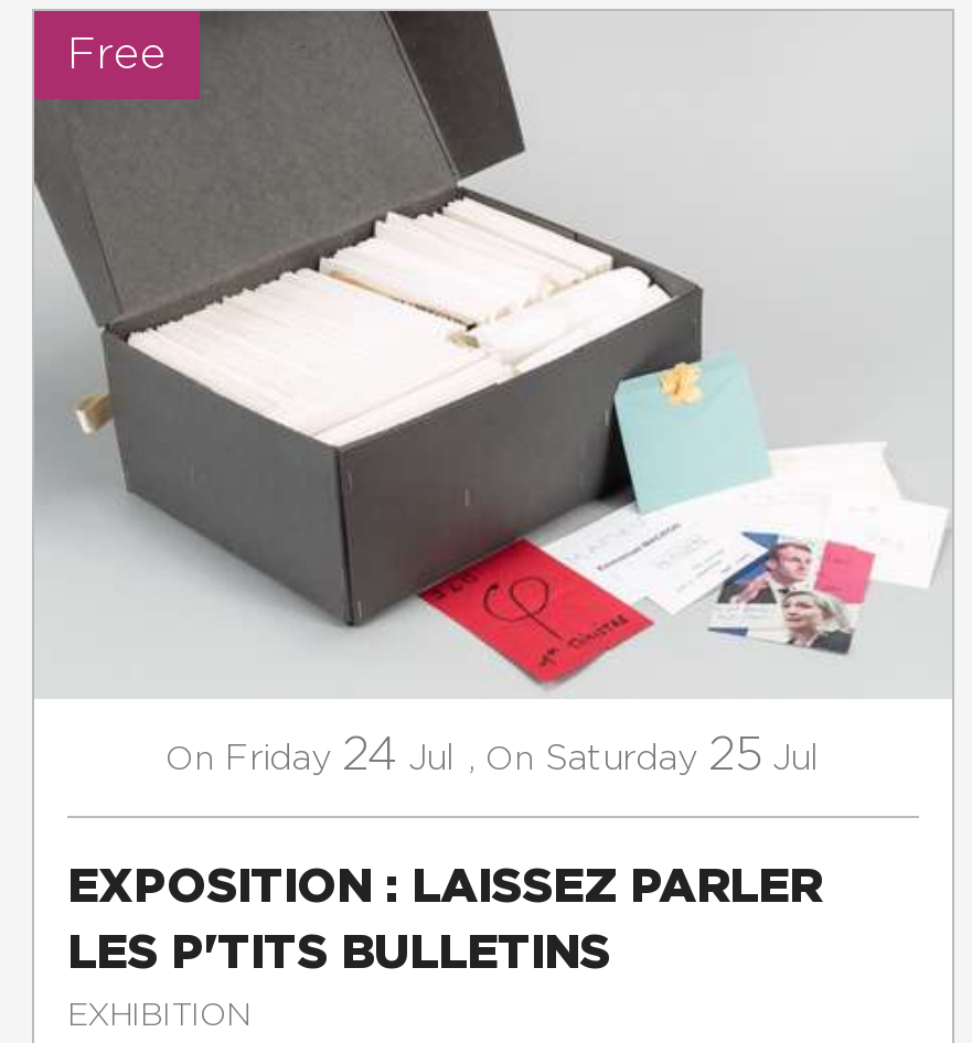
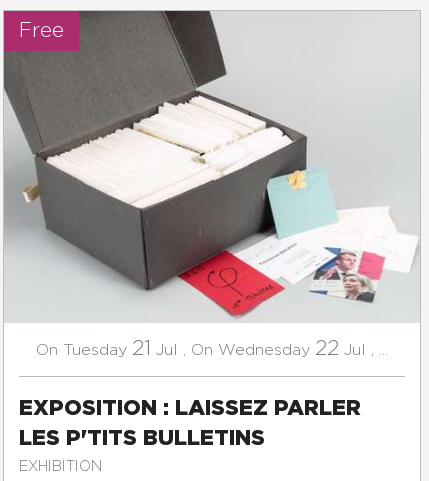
- On Friday 24 Jul, On Saturday 25 Jul
+ On Tuesday 21 Jul, On Wednesday 22 Jul,...
